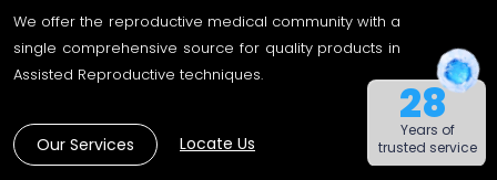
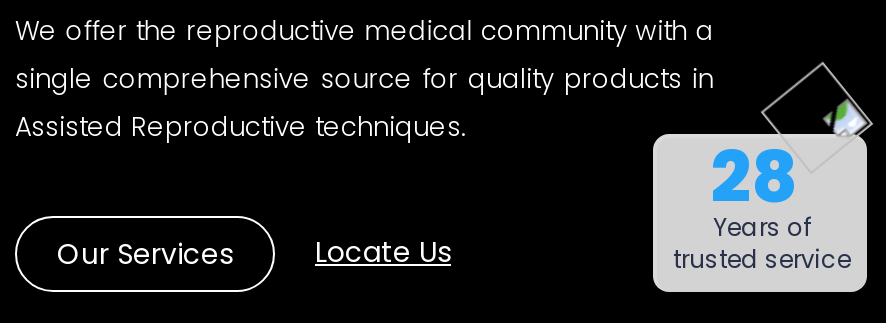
- [image]
+ [image]
